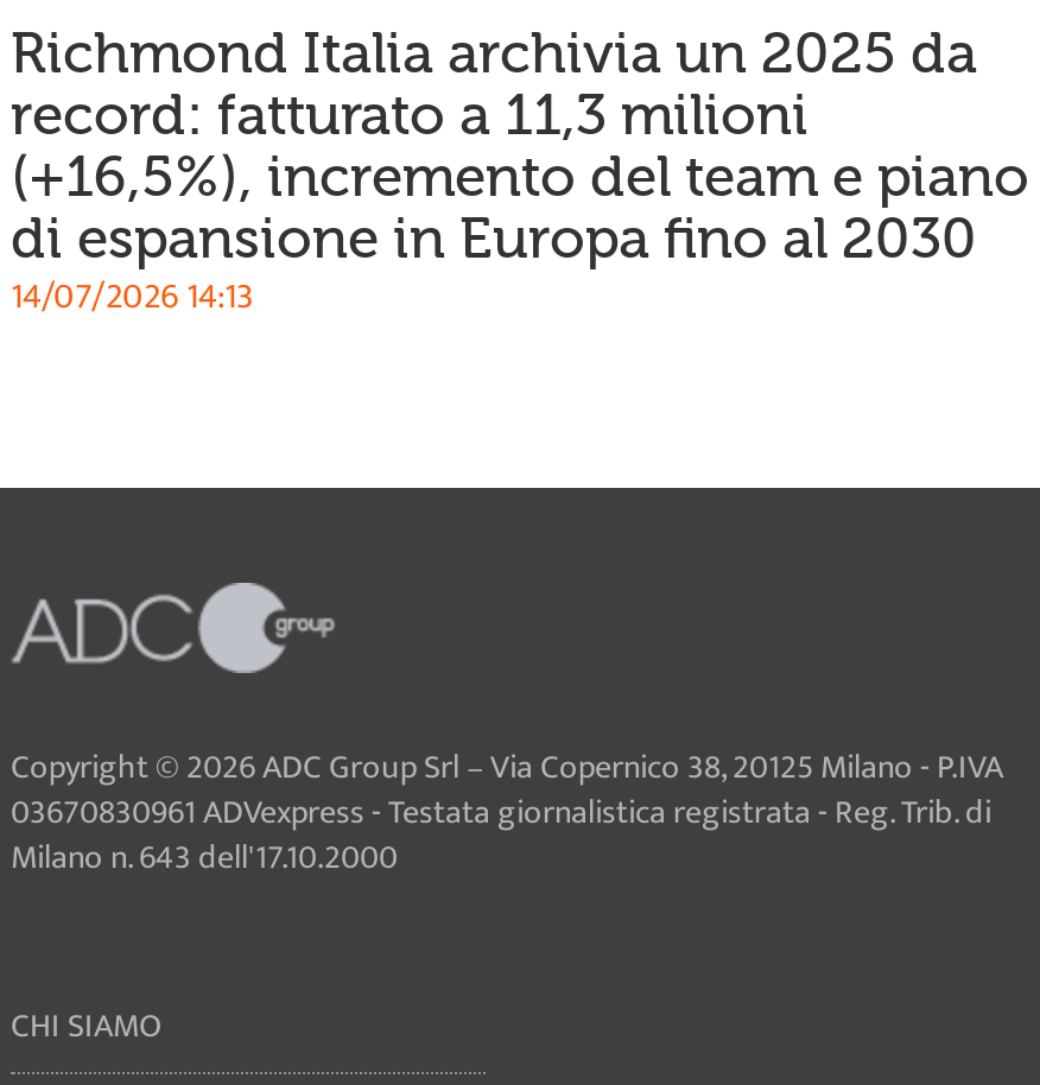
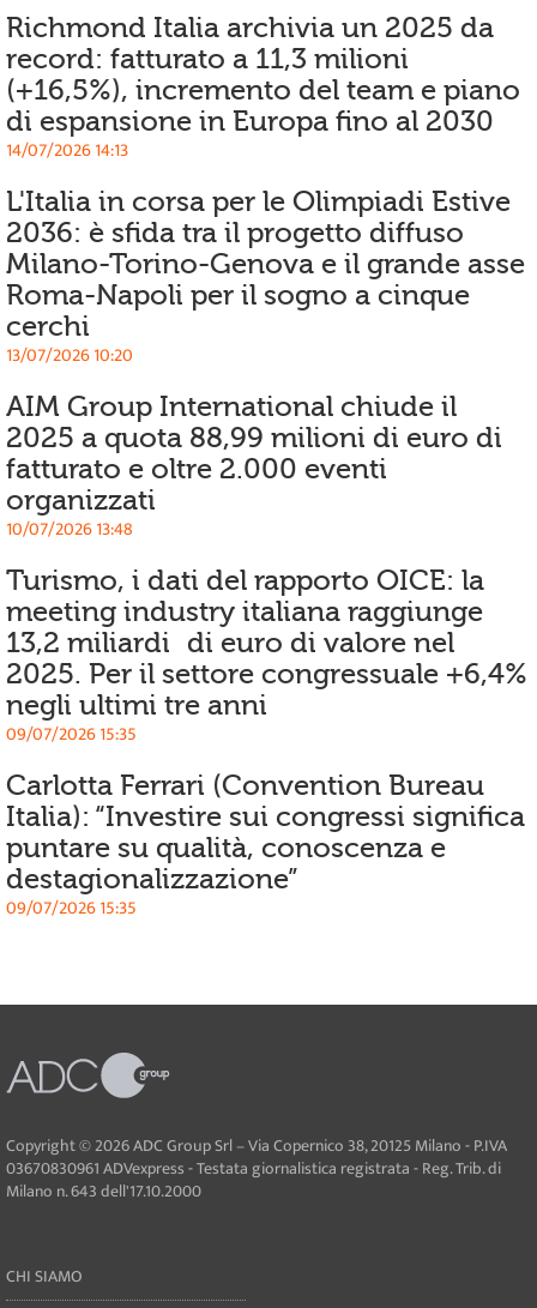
+ L'Italia in corsa per le Olimpiadi Estive
+ 2036: è sfida tra il progetto diffuso
+ Milano-Torino-Genova e il grande asse
+ Roma-Napoli per il sogno a cinque
+ cerchi
+ 13/07/2026 10:20
+ AIM Group International chiude il
+ 2025 a quota 88,99 milioni di euro di
+ fatturato e oltre 2.000 eventi
+ organizzati
+ 10/07/2026 13:48
+ Turismo, i dati del rapporto OICE: la
+ meeting industry italiana raggiunge
+ 13,2 miliardi di euro di valore nel
+ 2025. Per il settore congressuale +6,4%
+ negli ultimi tre anni
+ 09/07/2026 15:35
+ Carlotta Ferrari (Convention Bureau
+ Italia): “Investire sui congressi significa
+ puntare su qualità, conoscenza e
+ destagionalizzazione”
+ 09/07/2026 15:35
